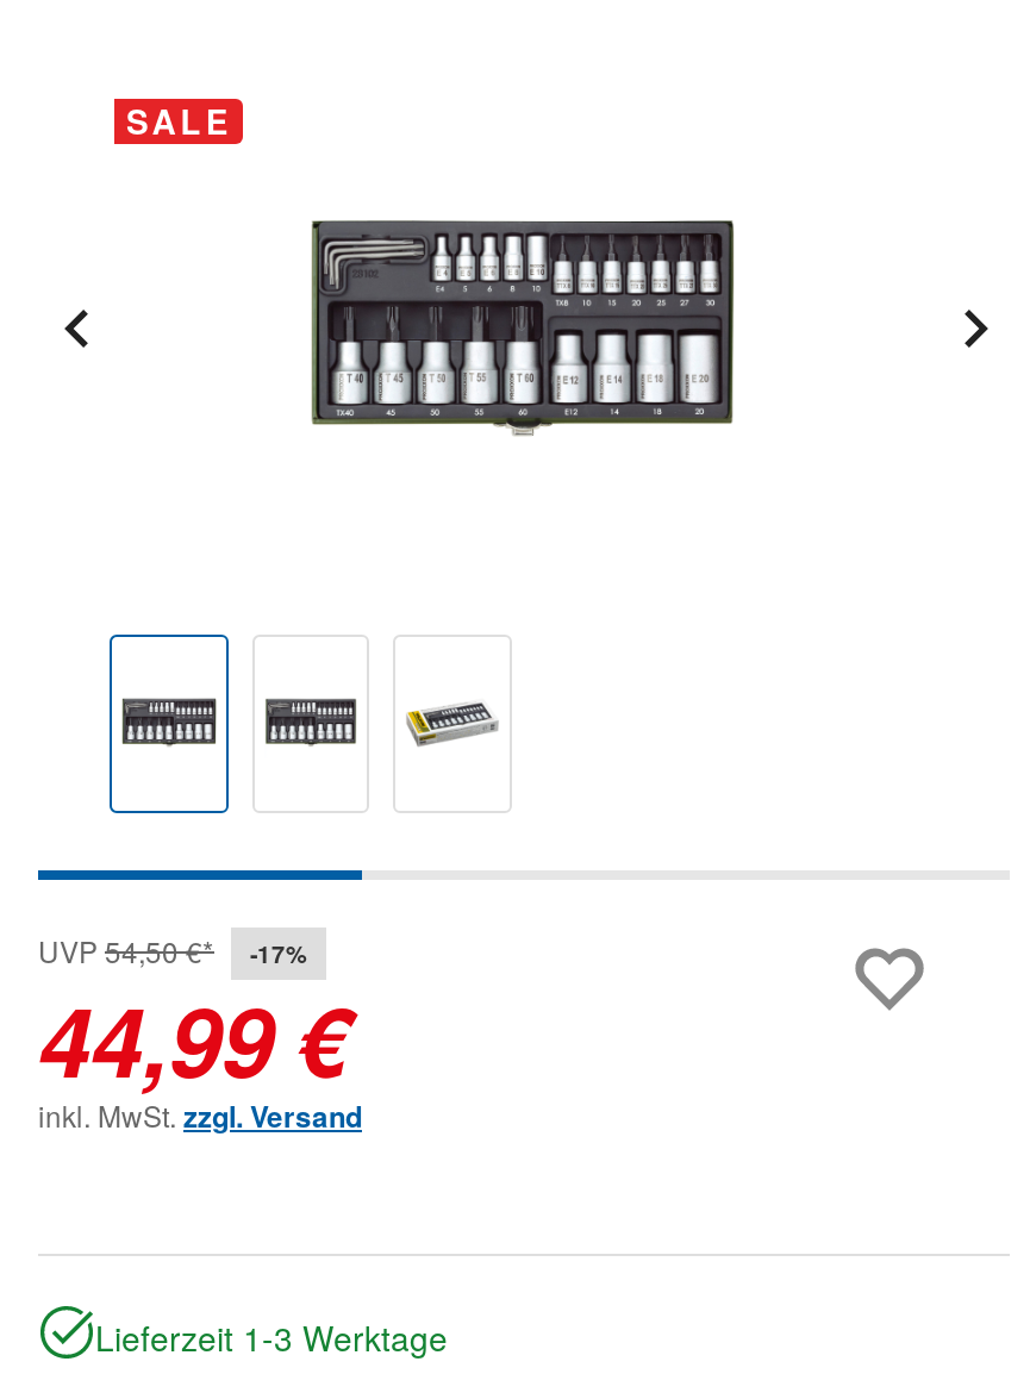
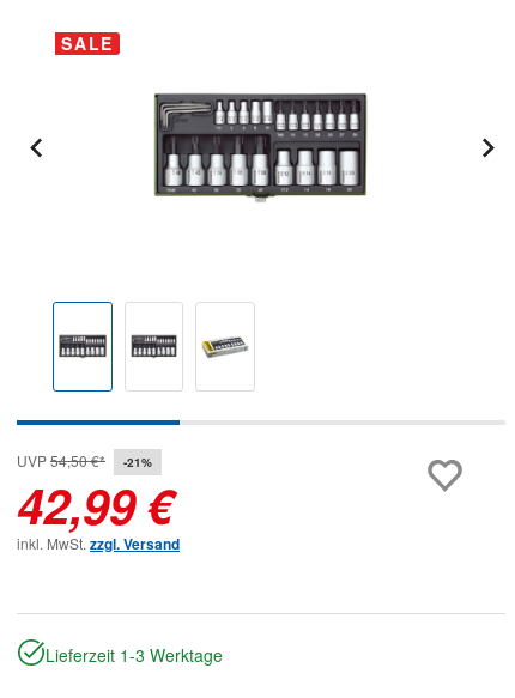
- UVP 54,50 €* -17%
+ UVP 54,50 €* -21%

- 44,99 €
+ 42,99 €
